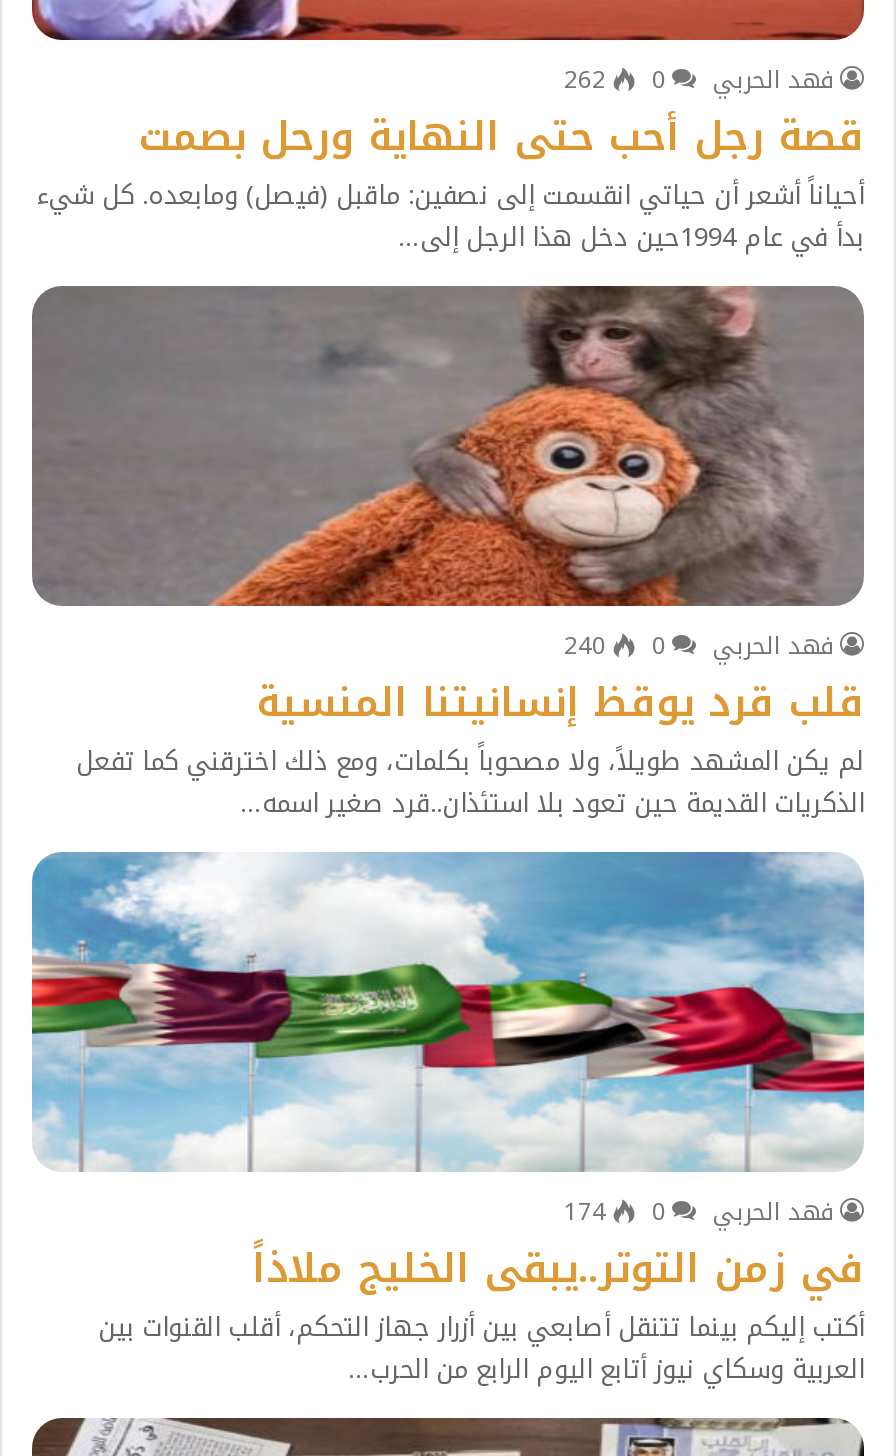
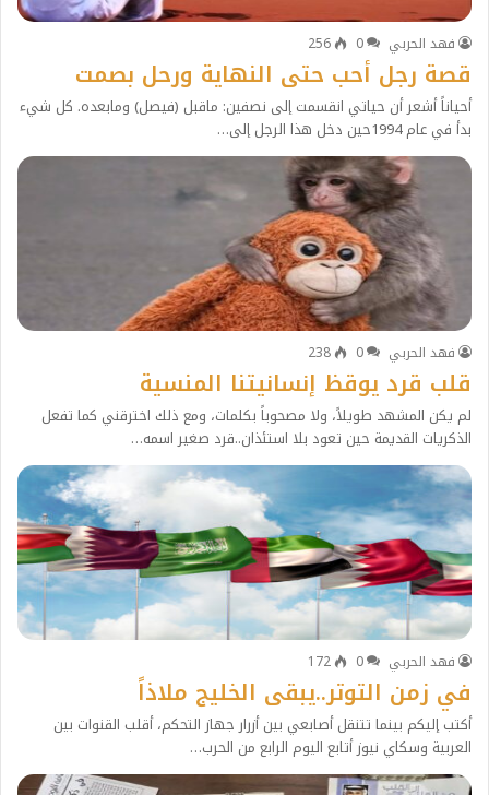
- فهد الحربي 0 262
+ فهد الحربي 0 256

- فهد الحربي 0 240
+ فهد الحربي 0 238

- فهد الحربي 0 174
+ فهد الحربي 0 172
